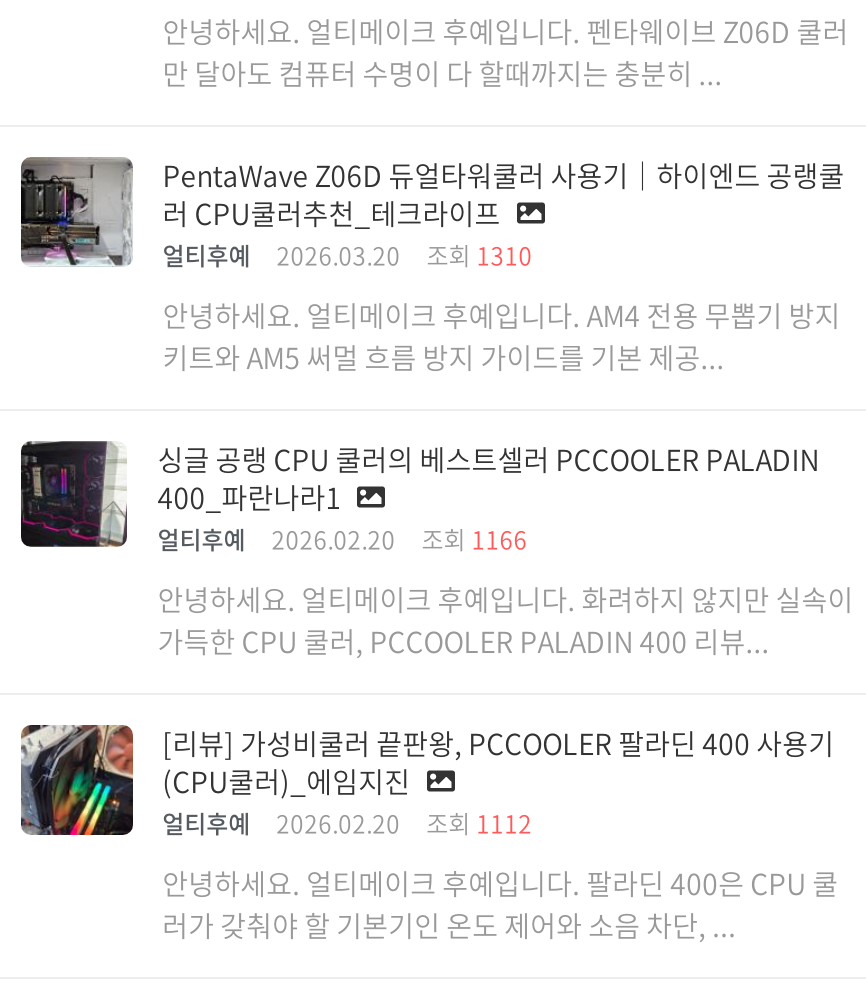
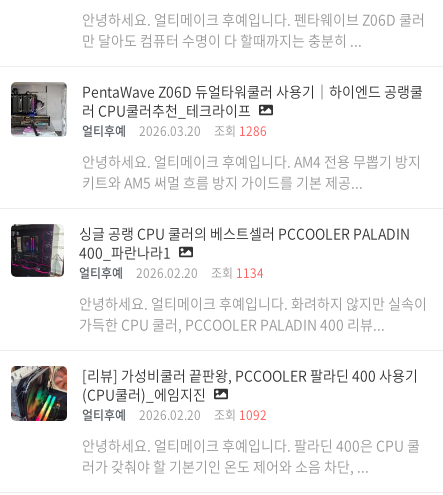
- 얼티후예 2026.03.20 조회 1310
+ 얼티후예 2026.03.20 조회 1286

- 얼티후예 2026.02.20 조회 1166
+ 얼티후예 2026.02.20 조회 1134

- 얼티후예 2026.02.20 조회 1112
+ 얼티후예 2026.02.20 조회 1092
